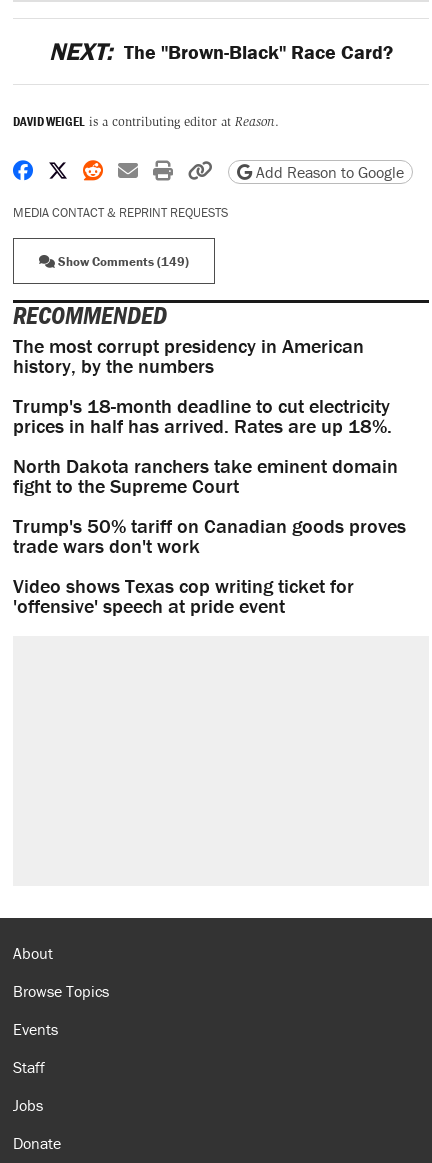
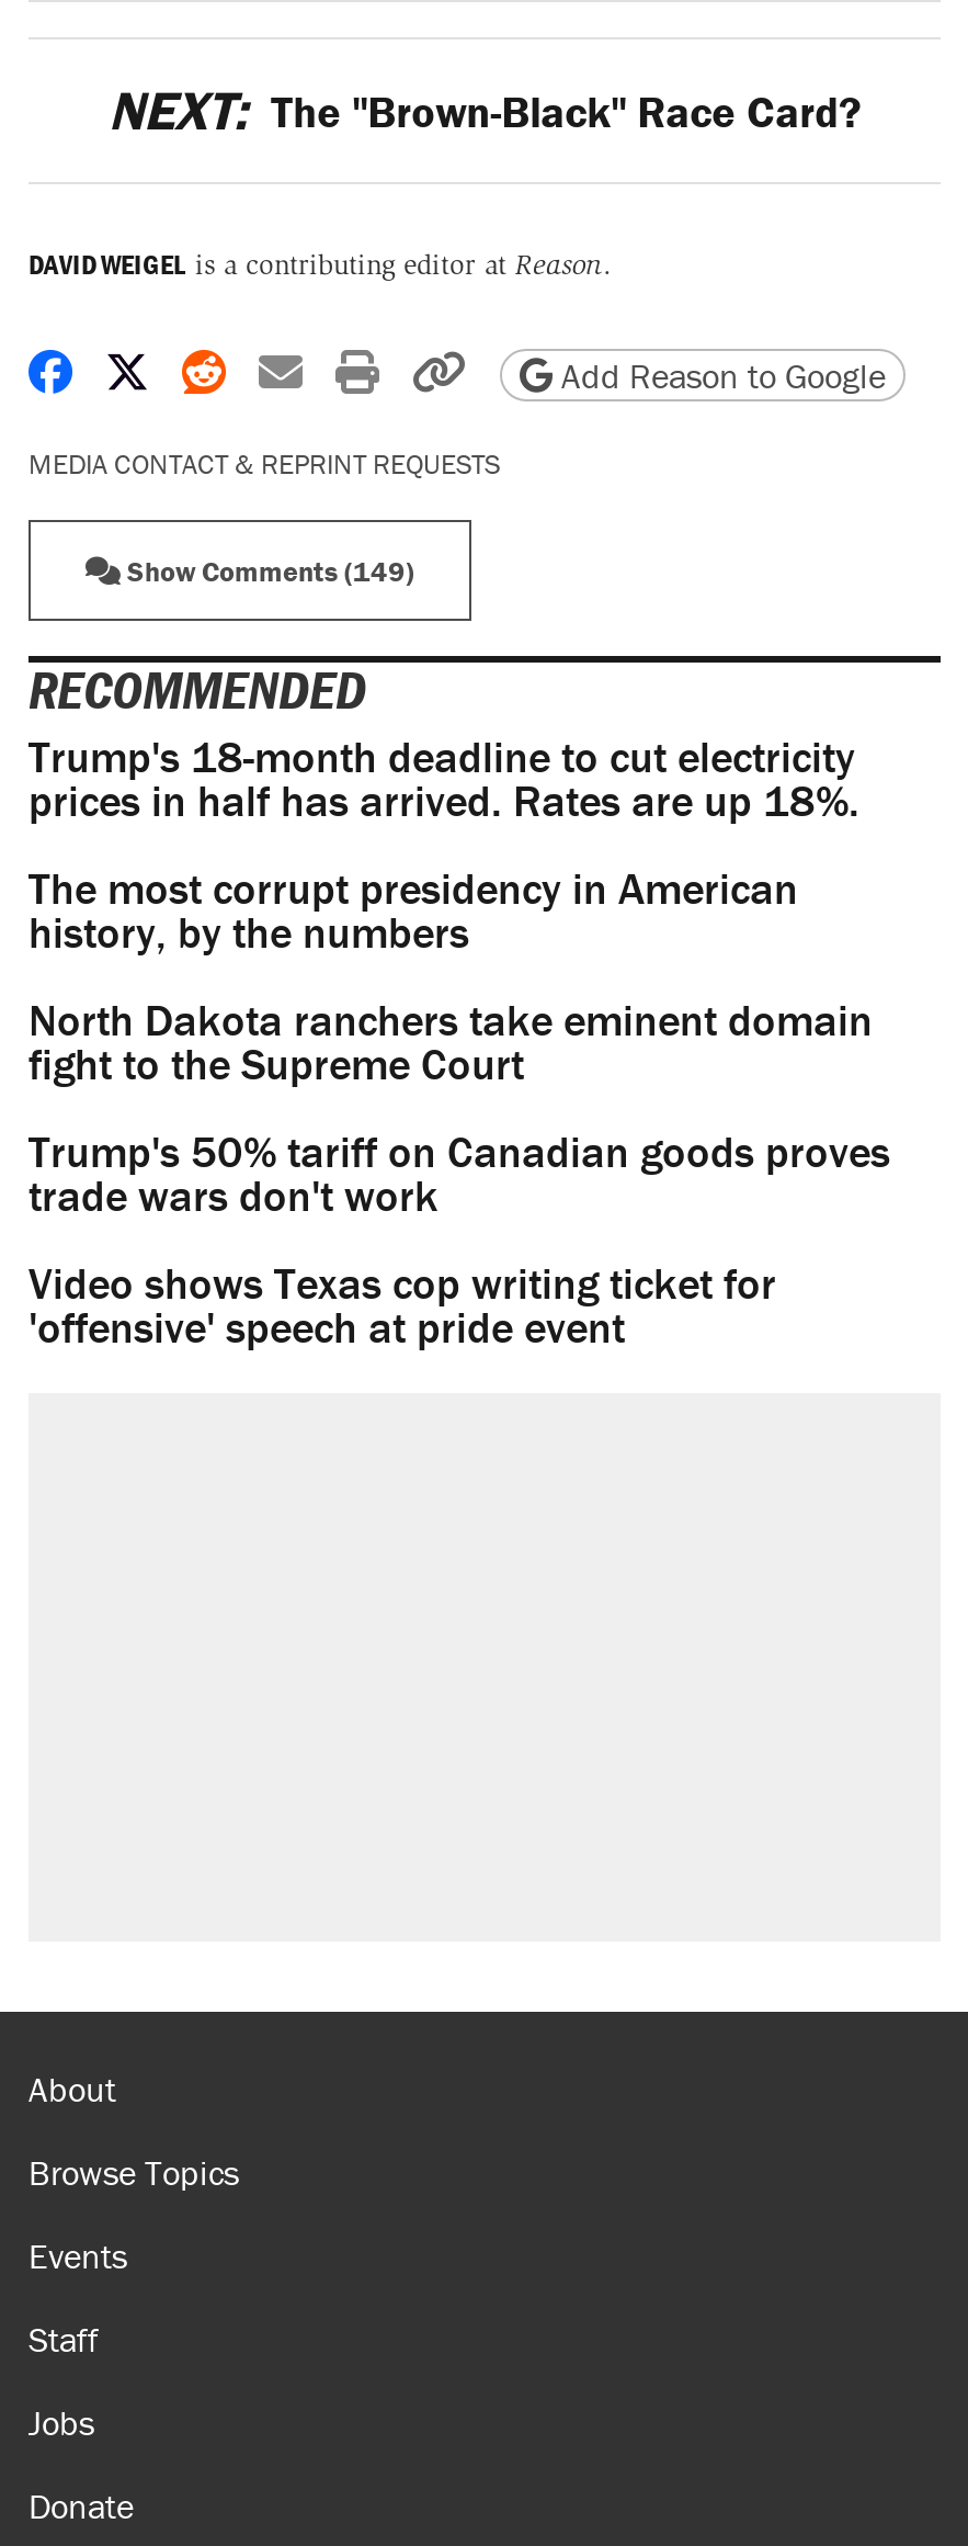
moved down: The most corrupt presidency in American | history, by the numbers

moved up: Trump's 18-month deadline to cut electricity | prices in half has arrived. Rates are up 18%.
